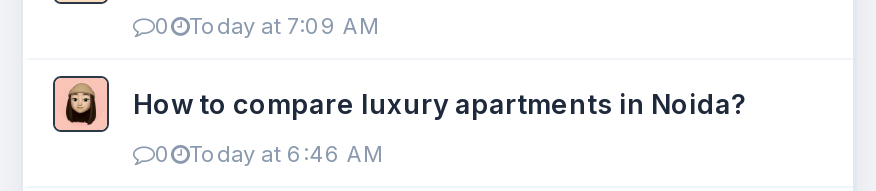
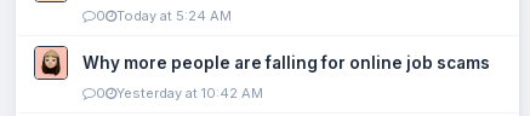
- 0 Today at 7:09 AM
+ 0 Today at 5:24 AM

- How to compare luxury apartments in Noida?
+ Why more people are falling for online job scams

- Today at 6:46 AM
+ Yesterday at 10:42 AM
